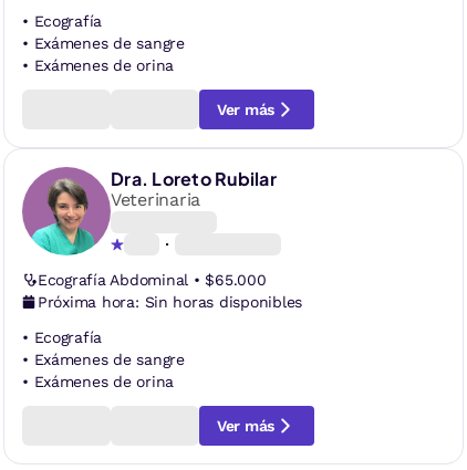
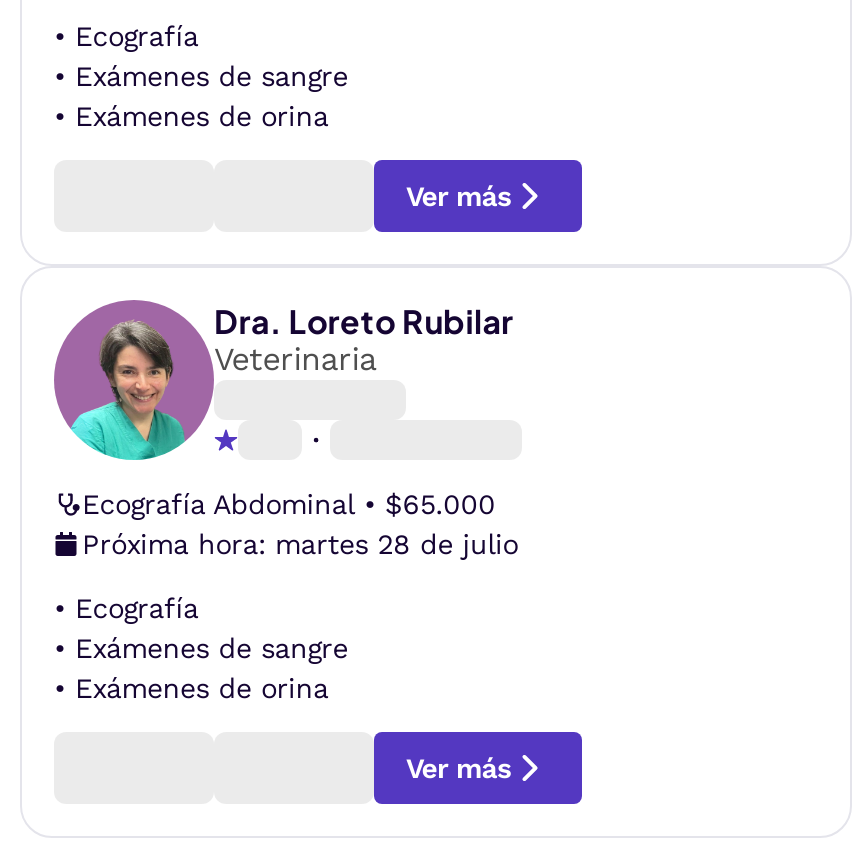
- Próxima hora: Sin horas disponibles
+ Próxima hora: martes 28 de julio
